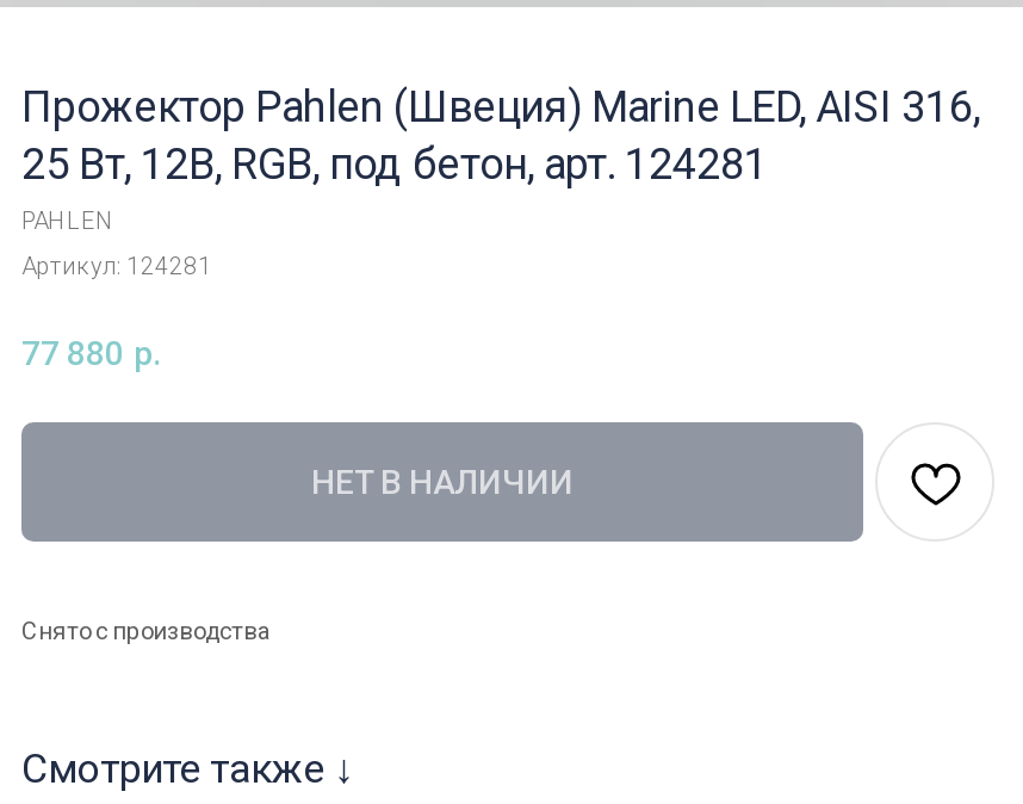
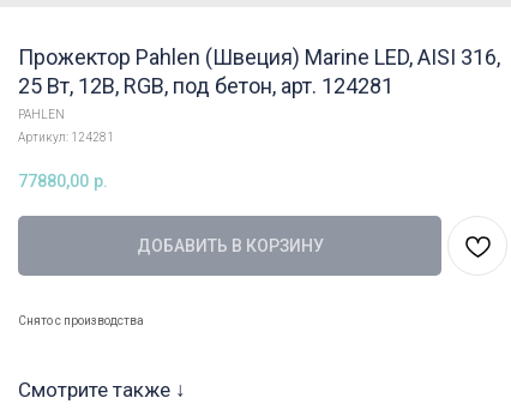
- 77 880 р.
+ 77880,00 р.

- НЕТ В НАЛИЧИИ
+ ДОБАВИТЬ В КОРЗИНУ
